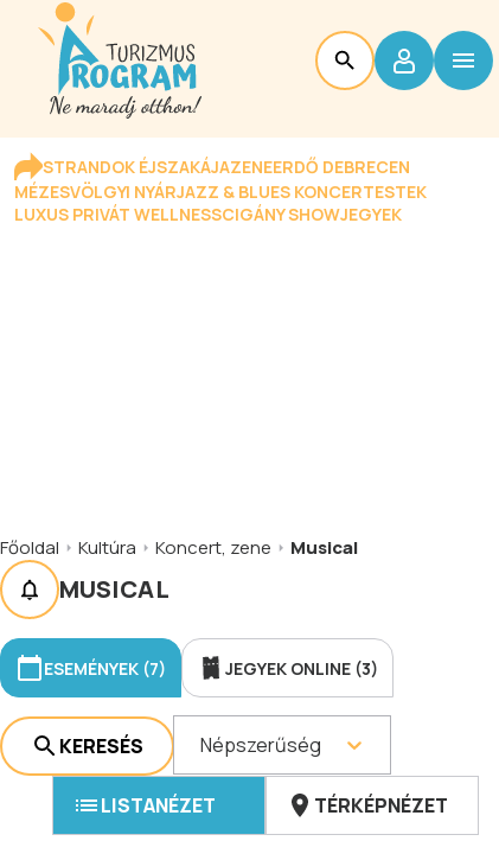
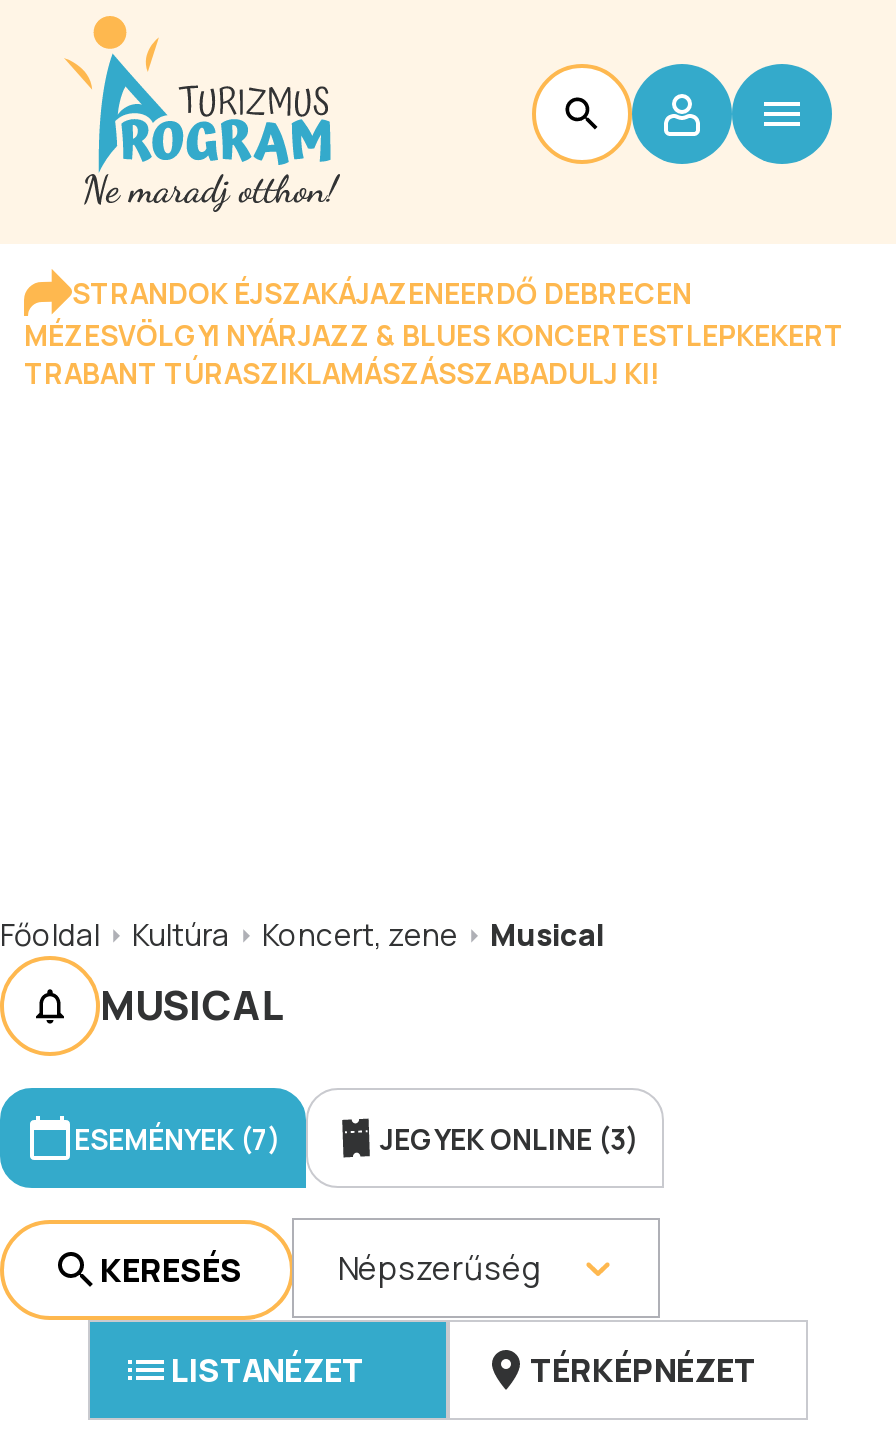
- MÉZESVÖLGYI NYÁRJAZZ & BLUES KONCERTESTEK
- LUXUS PRIVÁT WELLNESSCIGÁNY SHOWJEGYEK
+ MÉZESVÖLGYI NYÁRJAZZ & BLUES KONCERTESTLEPKEKERT
+ TRABANT TÚRASZIKLAMÁSZÁSSZABADULJ KI!
